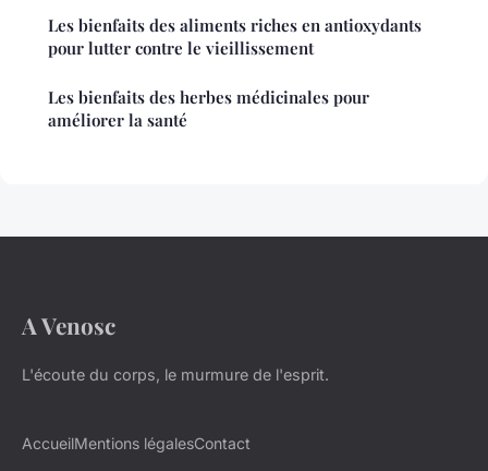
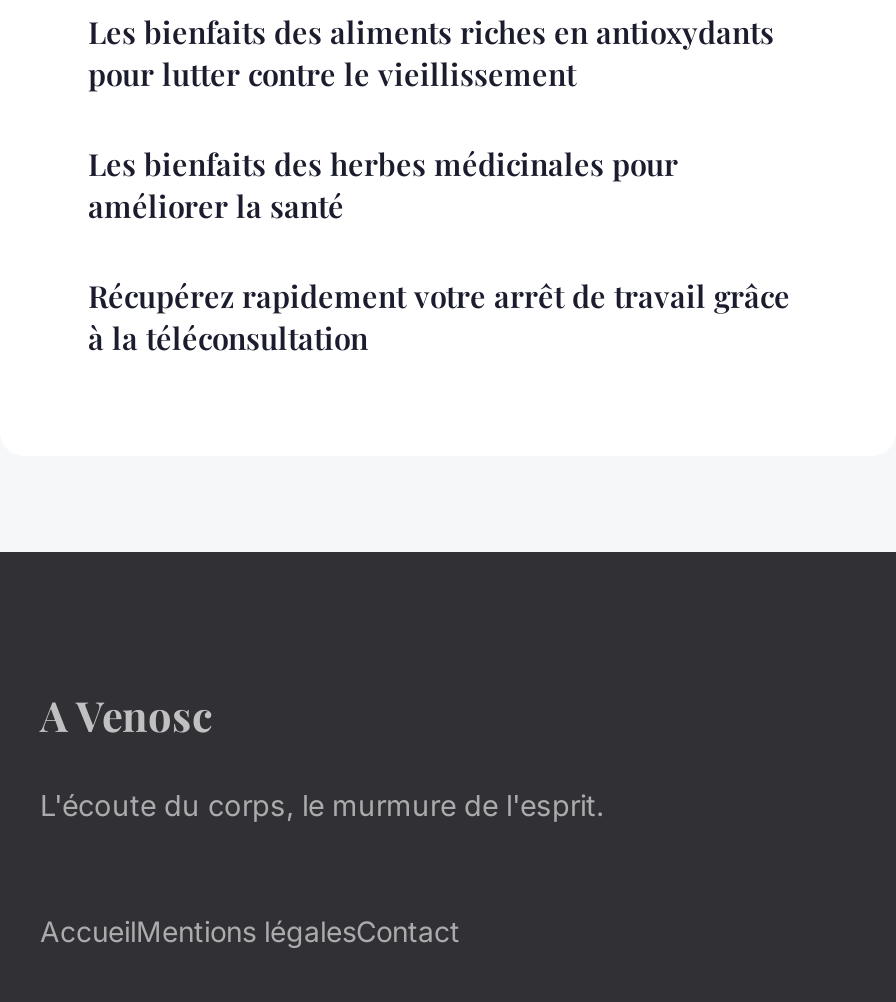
+ Récupérez rapidement votre arrêt de travail grâce
+ à la téléconsultation
